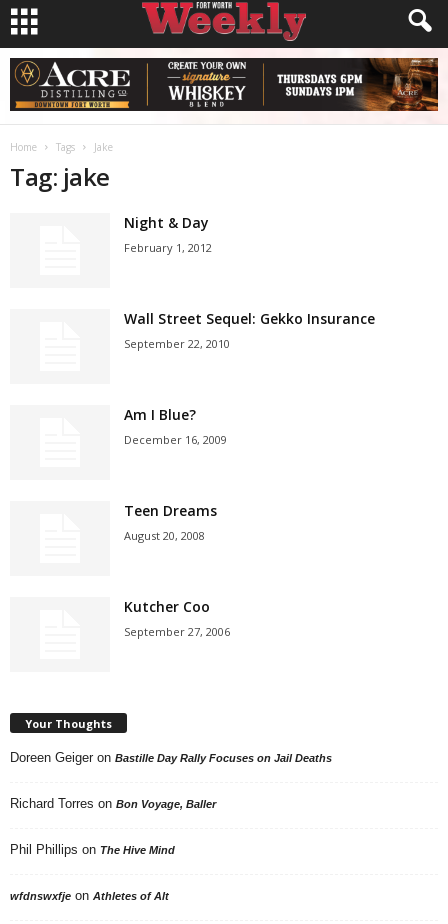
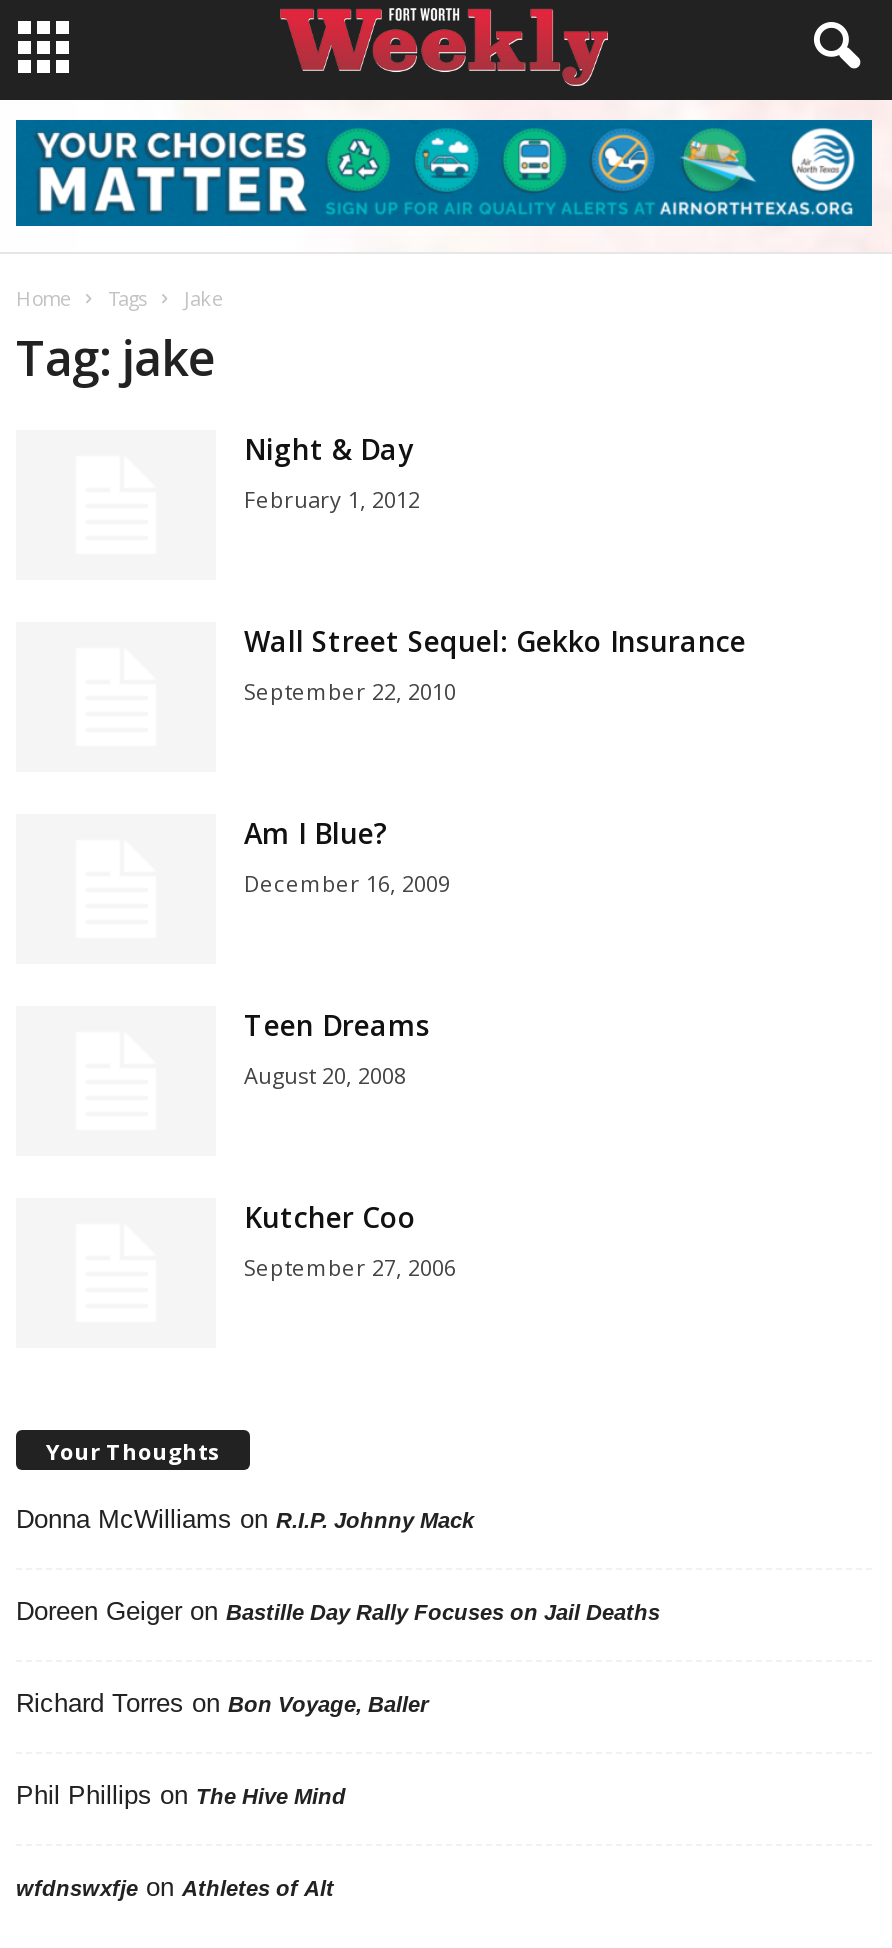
- [image]
+ [image]

+ Donna McWilliams on R.I.P. Johnny Mack
